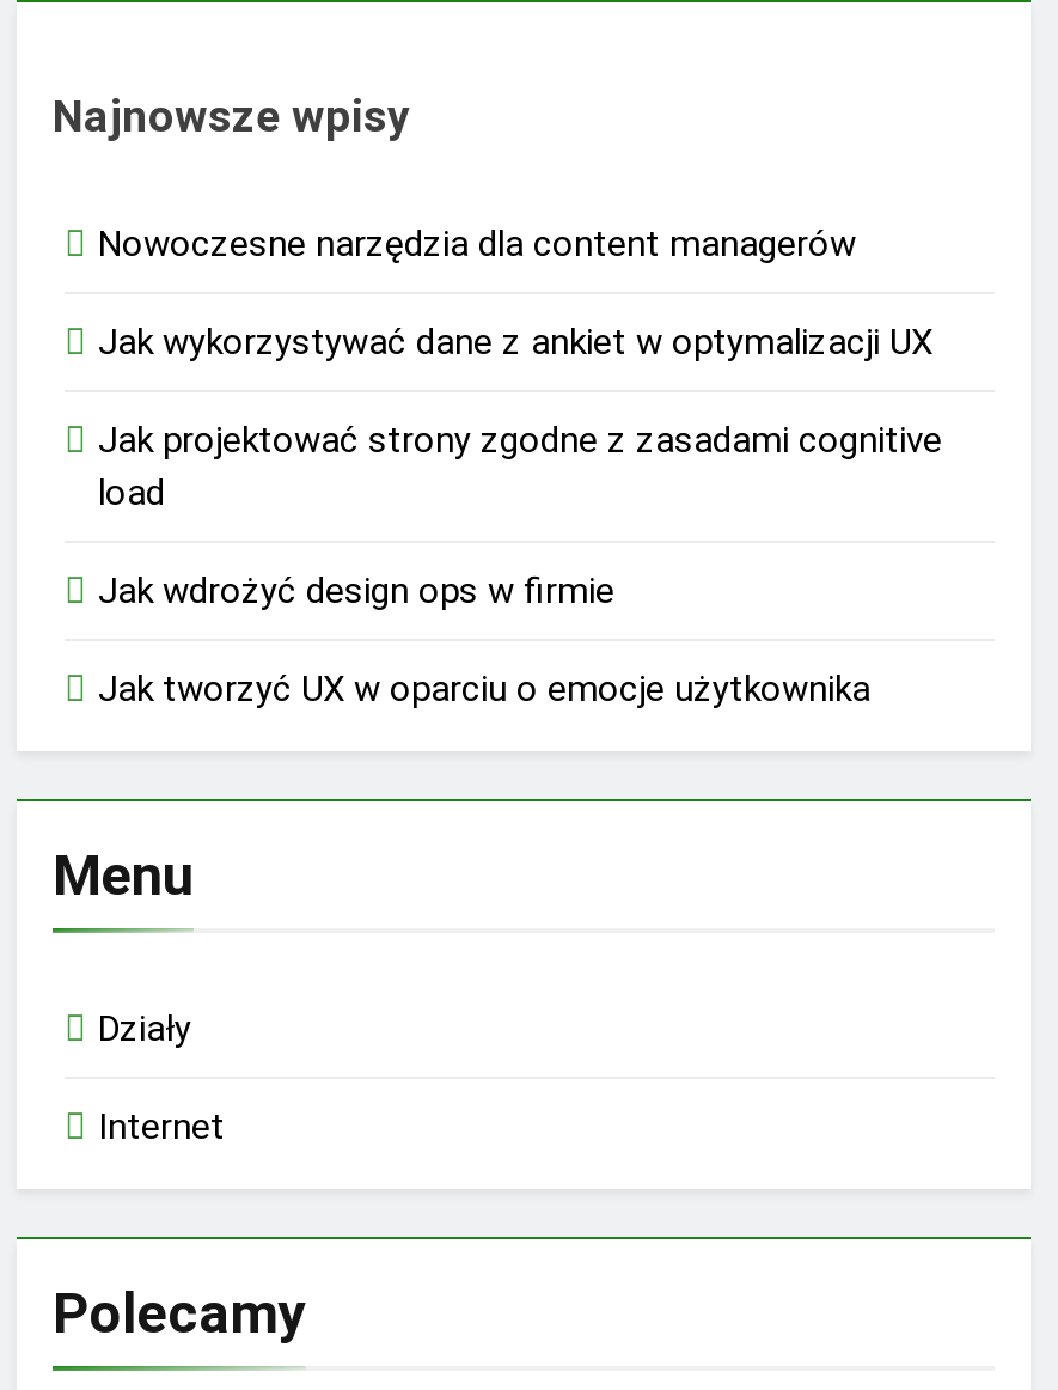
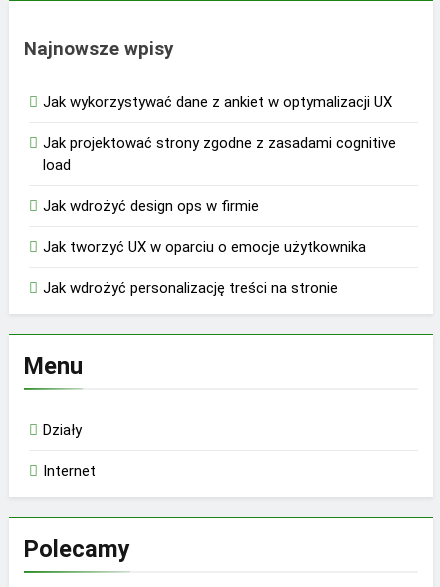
- Nowoczesne narzędzia dla content managerów

moved up: Jak wykorzystywać dane z ankiet w optymalizacji UX | Jak projektować strony zgodne z zasadami cognitive | load | Jak wdrożyć design ops w firmie | Jak tworzyć UX w oparciu o emocje użytkownika

+ Jak wdrożyć personalizację treści na stronie
